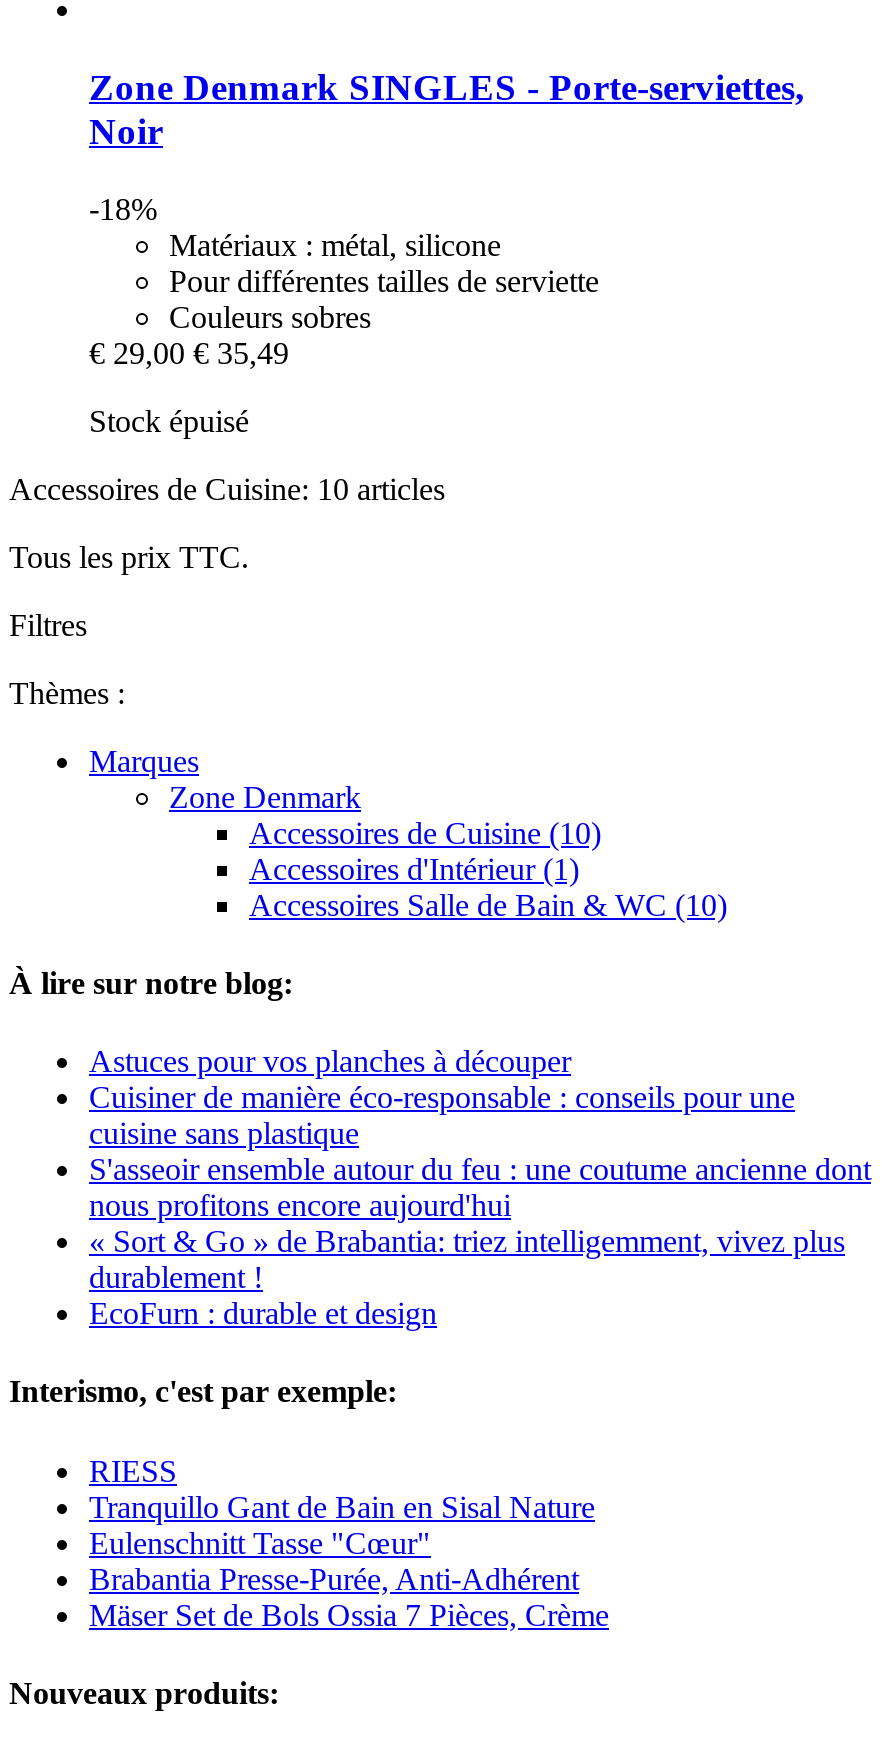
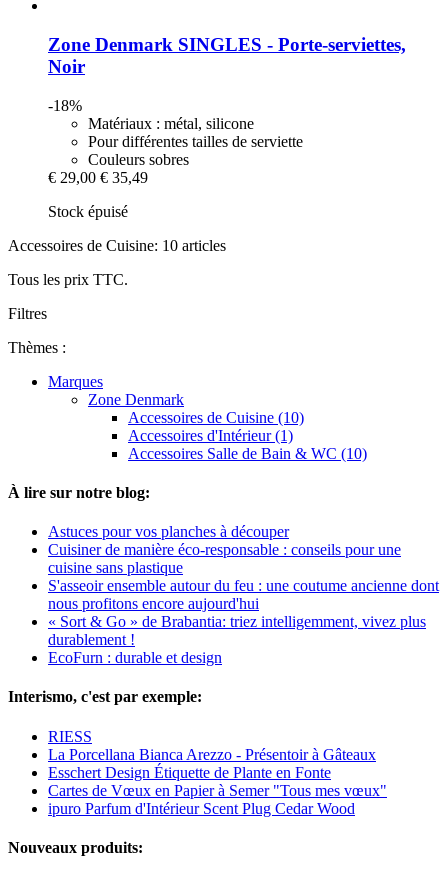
- Tranquillo Gant de Bain en Sisal Nature
- Eulenschnitt Tasse "Cœur"
- Brabantia Presse-Purée, Anti-Adhérent
- Mäser Set de Bols Ossia 7 Pièces, Crème
+ La Porcellana Bianca Arezzo - Présentoir à Gâteaux
+ Esschert Design Étiquette de Plante en Fonte
+ Cartes de Vœux en Papier à Semer "Tous mes vœux"
+ ipuro Parfum d'Intérieur Scent Plug Cedar Wood
